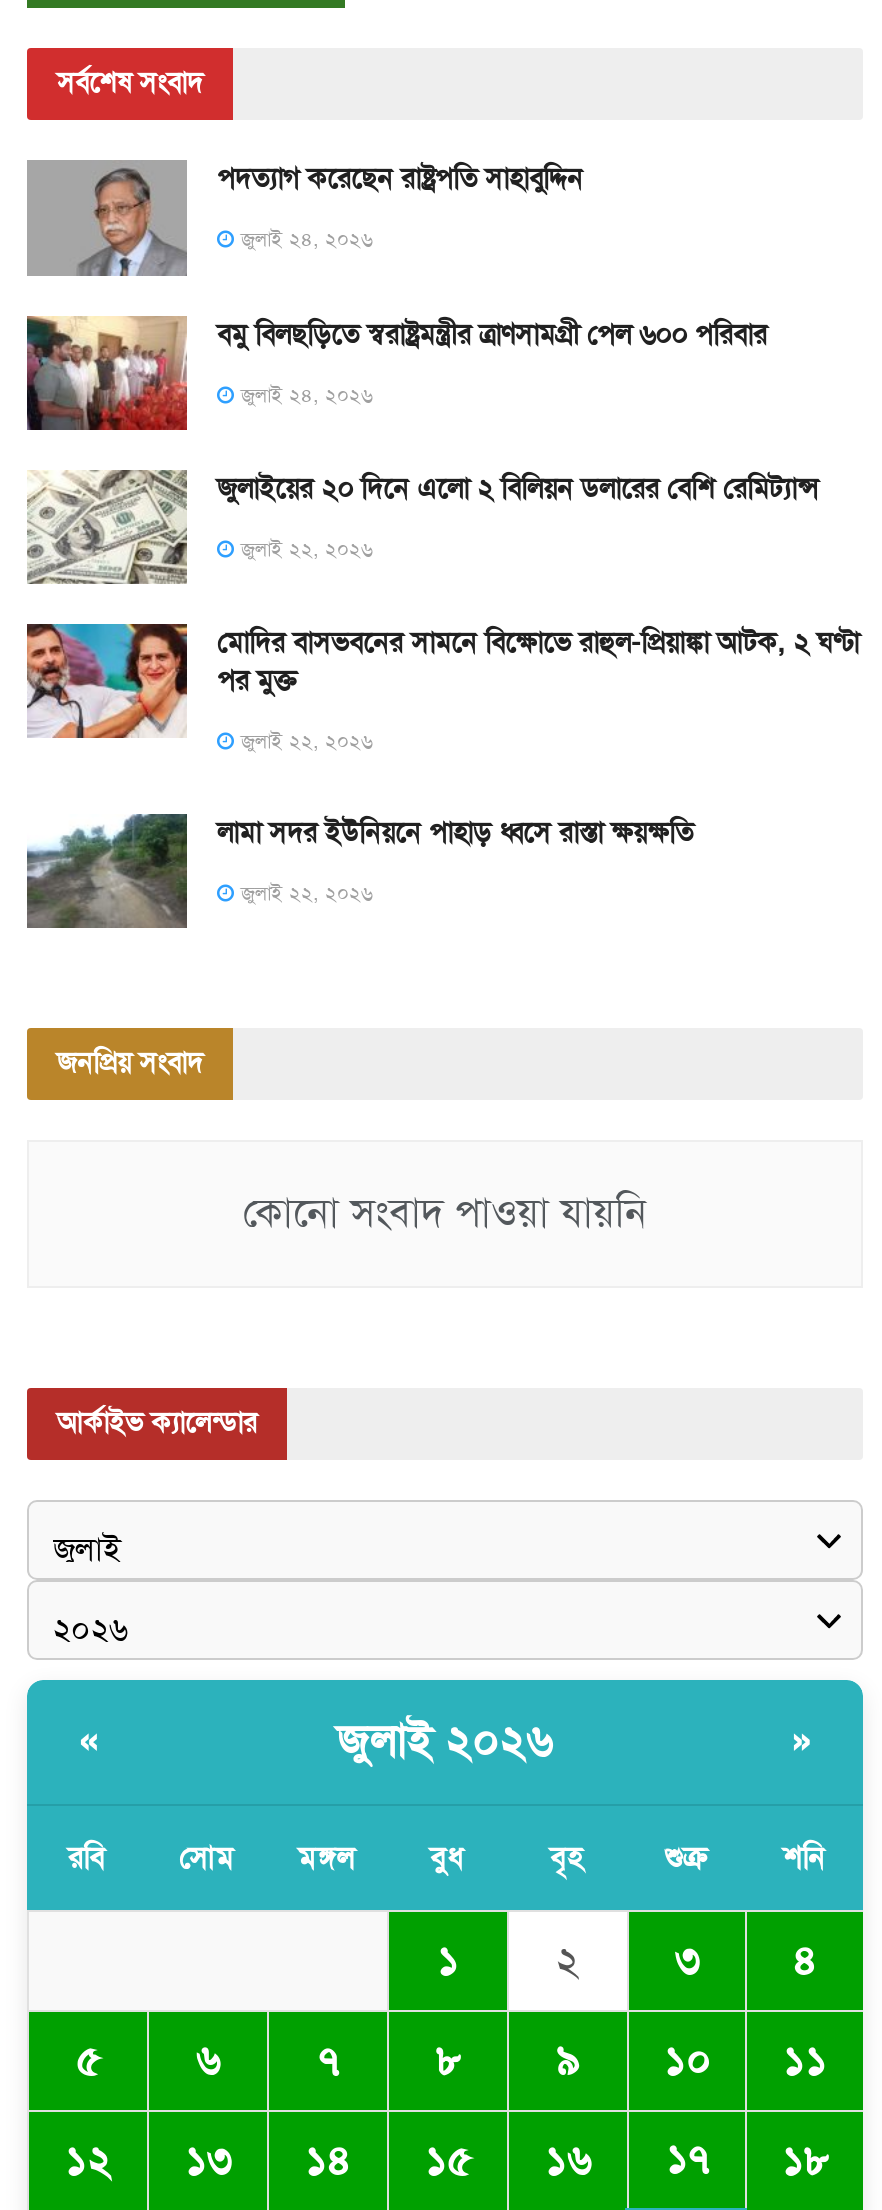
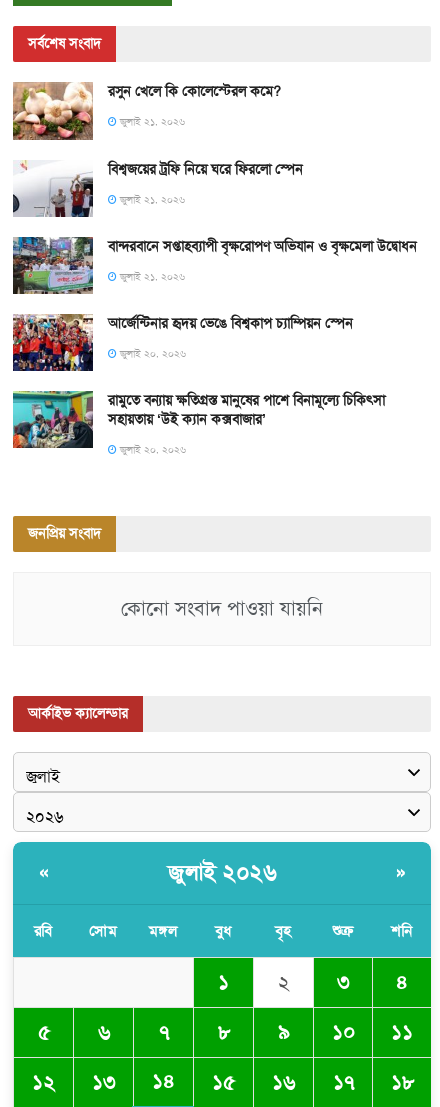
- [image]
- পদত্যাগ করেছেন রাষ্ট্রপতি সাহাবুদ্দিন
+ [image]
+ রসুন খেলে কি কোলেস্টেরল কমে?

- জুলাই ২৪, ২০২৬
+ জুলাই ২১, ২০২৬

- [image]
- বমু বিলছড়িতে স্বরাষ্ট্রমন্ত্রীর ত্রাণসামগ্রী পেল ৬০০ পরিবার
+ [image]
+ বিশ্বজয়ের ট্রফি নিয়ে ঘরে ফিরলো স্পেন

- জুলাই ২৪, ২০২৬
+ জুলাই ২১, ২০২৬

- [image]
- জুলাইয়ের ২০ দিনে এলো ২ বিলিয়ন ডলারের বেশি রেমিট্যান্স
+ [image]
+ বান্দরবানে সপ্তাহব্যাপী বৃক্ষরোপণ অভিযান ও বৃক্ষমেলা উদ্বোধন

- জুলাই ২২, ২০২৬
+ জুলাই ২১, ২০২৬

- [image]
- মোদির বাসভবনের সামনে বিক্ষোভে রাহুল-প্রিয়াঙ্কা আটক, ২ ঘণ্টা
- পর মুক্ত
+ [image]
+ আর্জেন্টিনার হৃদয় ভেঙে বিশ্বকাপ চ্যাম্পিয়ন স্পেন

- জুলাই ২২, ২০২৬
+ জুলাই ২০, ২০২৬

- [image]
- লামা সদর ইউনিয়নে পাহাড় ধ্বসে রাস্তা ক্ষয়ক্ষতি
+ [image]
+ রামুতে বন্যায় ক্ষতিগ্রস্ত মানুষের পাশে বিনামূল্যে চিকিৎসা
+ সহায়তায় ‘উই ক্যান কক্সবাজার’

- জুলাই ২২, ২০২৬
+ জুলাই ২০, ২০২৬
